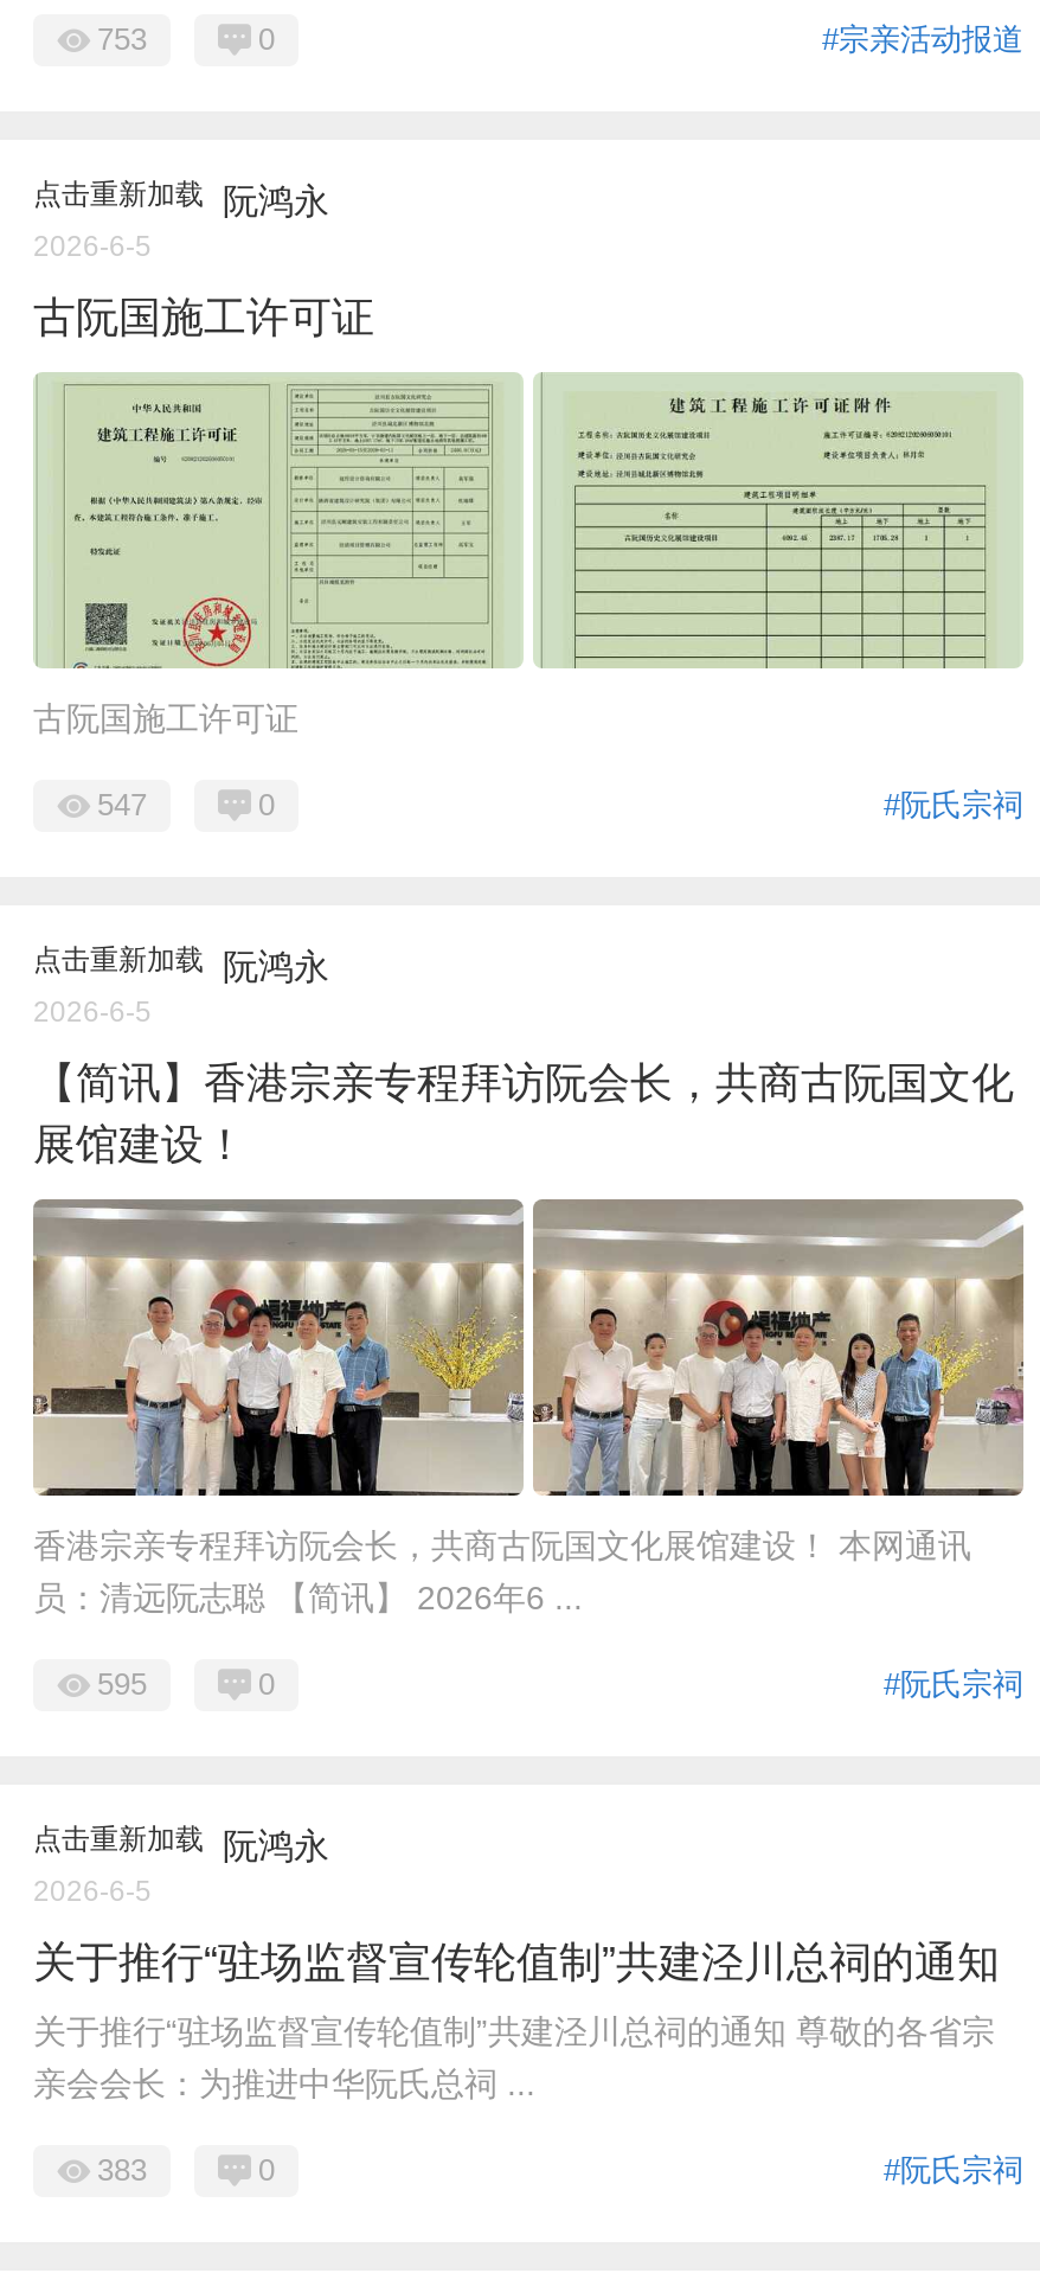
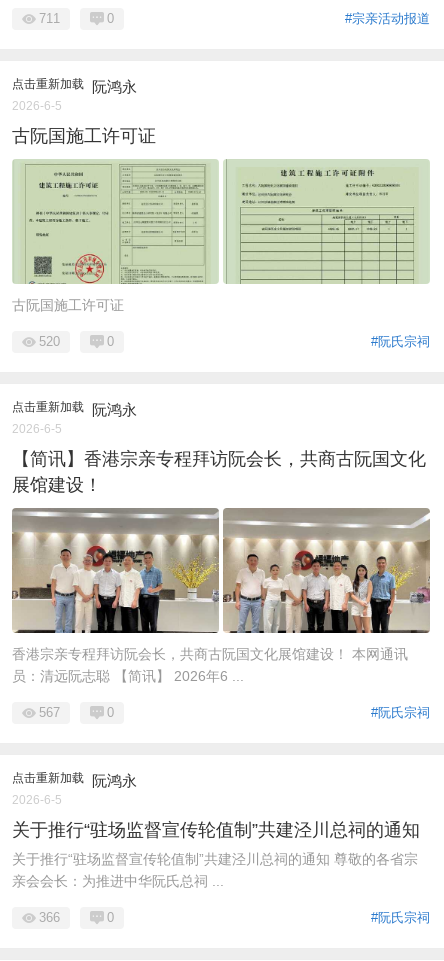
- 753
+ 711

- 547
+ 520

- 595
+ 567

- 383
+ 366
